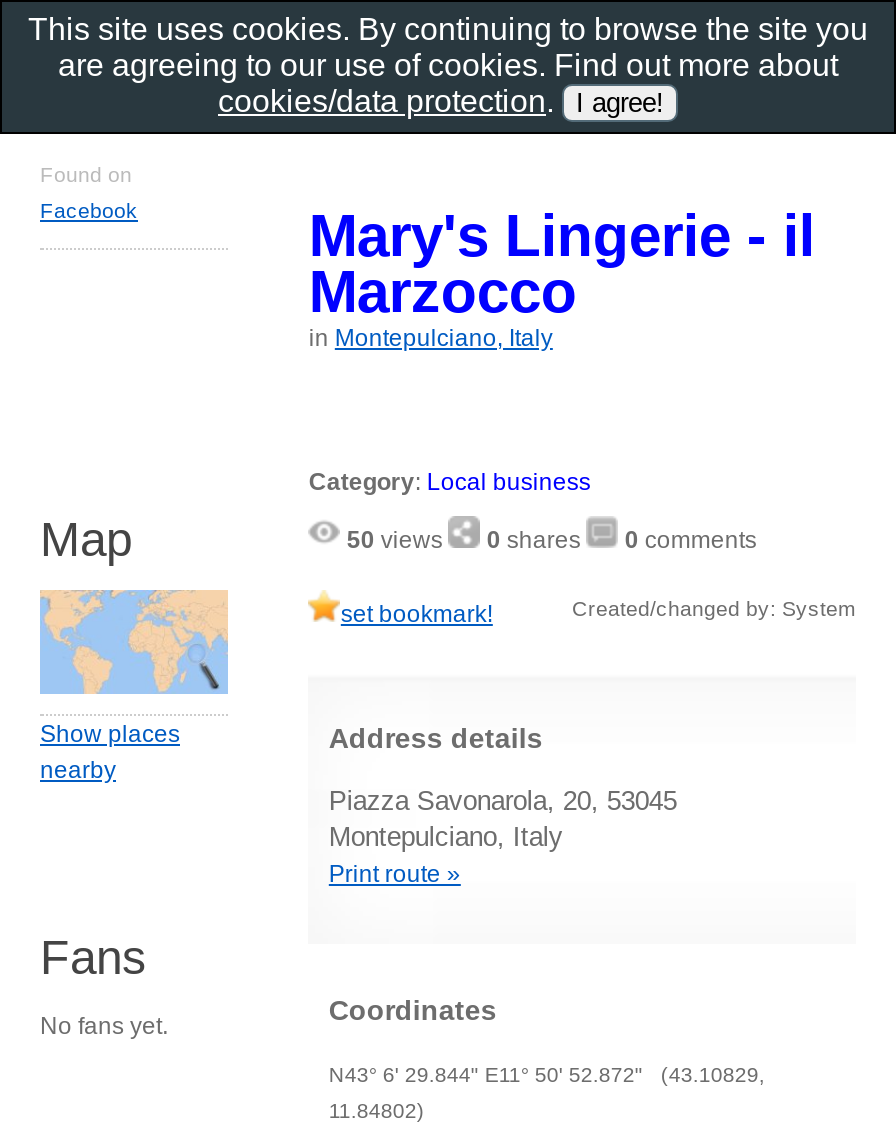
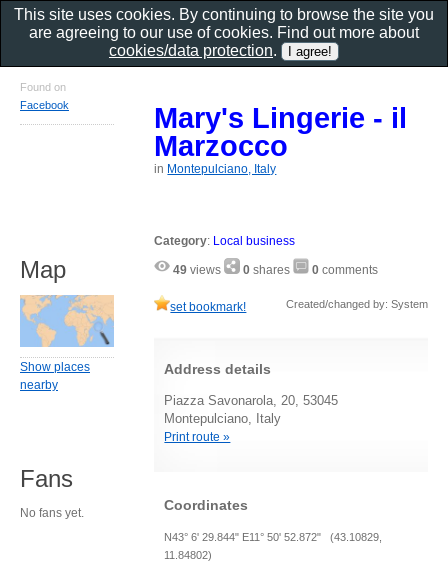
- 50 views 0 shares 0 comments
+ 49 views 0 shares 0 comments
